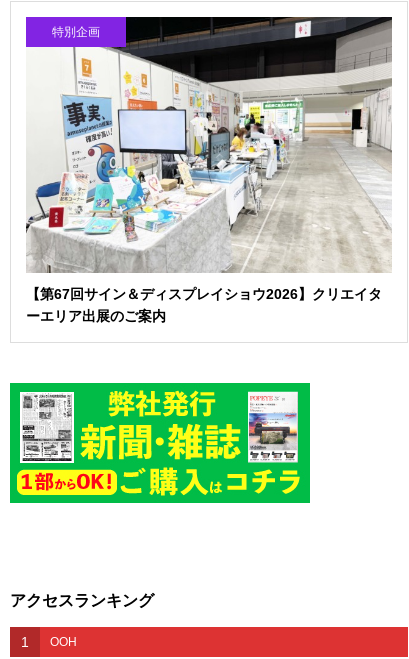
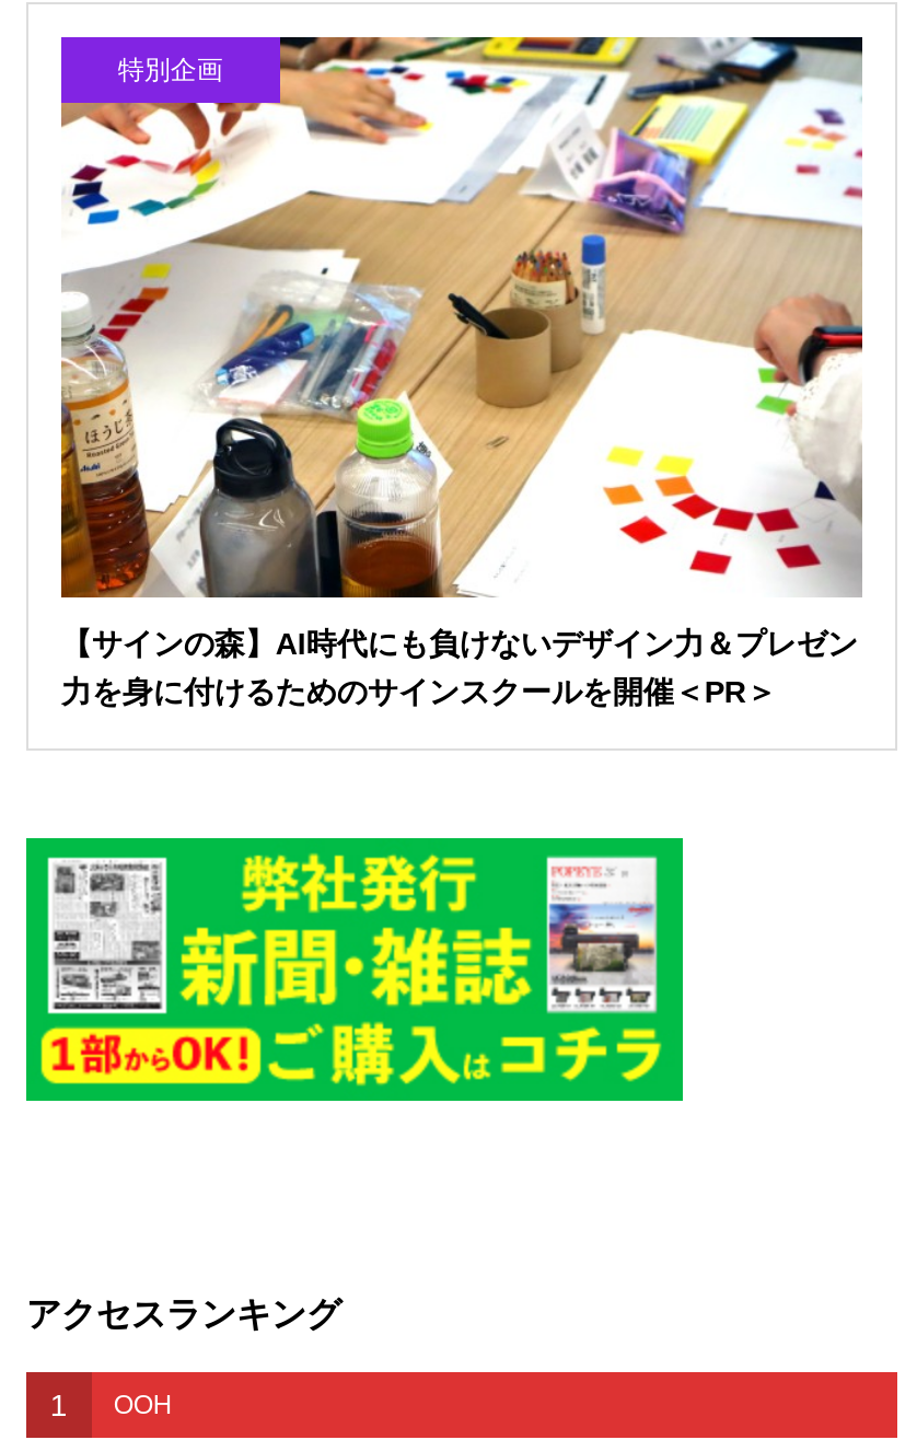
- [image]
- 【第67回サイン＆ディスプレイショウ2026】クリエイタ
- ーエリア出展のご案内
+ [image]
+ 【サインの森】AI時代にも負けないデザイン力＆プレゼン
+ 力を身に付けるためのサインスクールを開催＜PR＞
